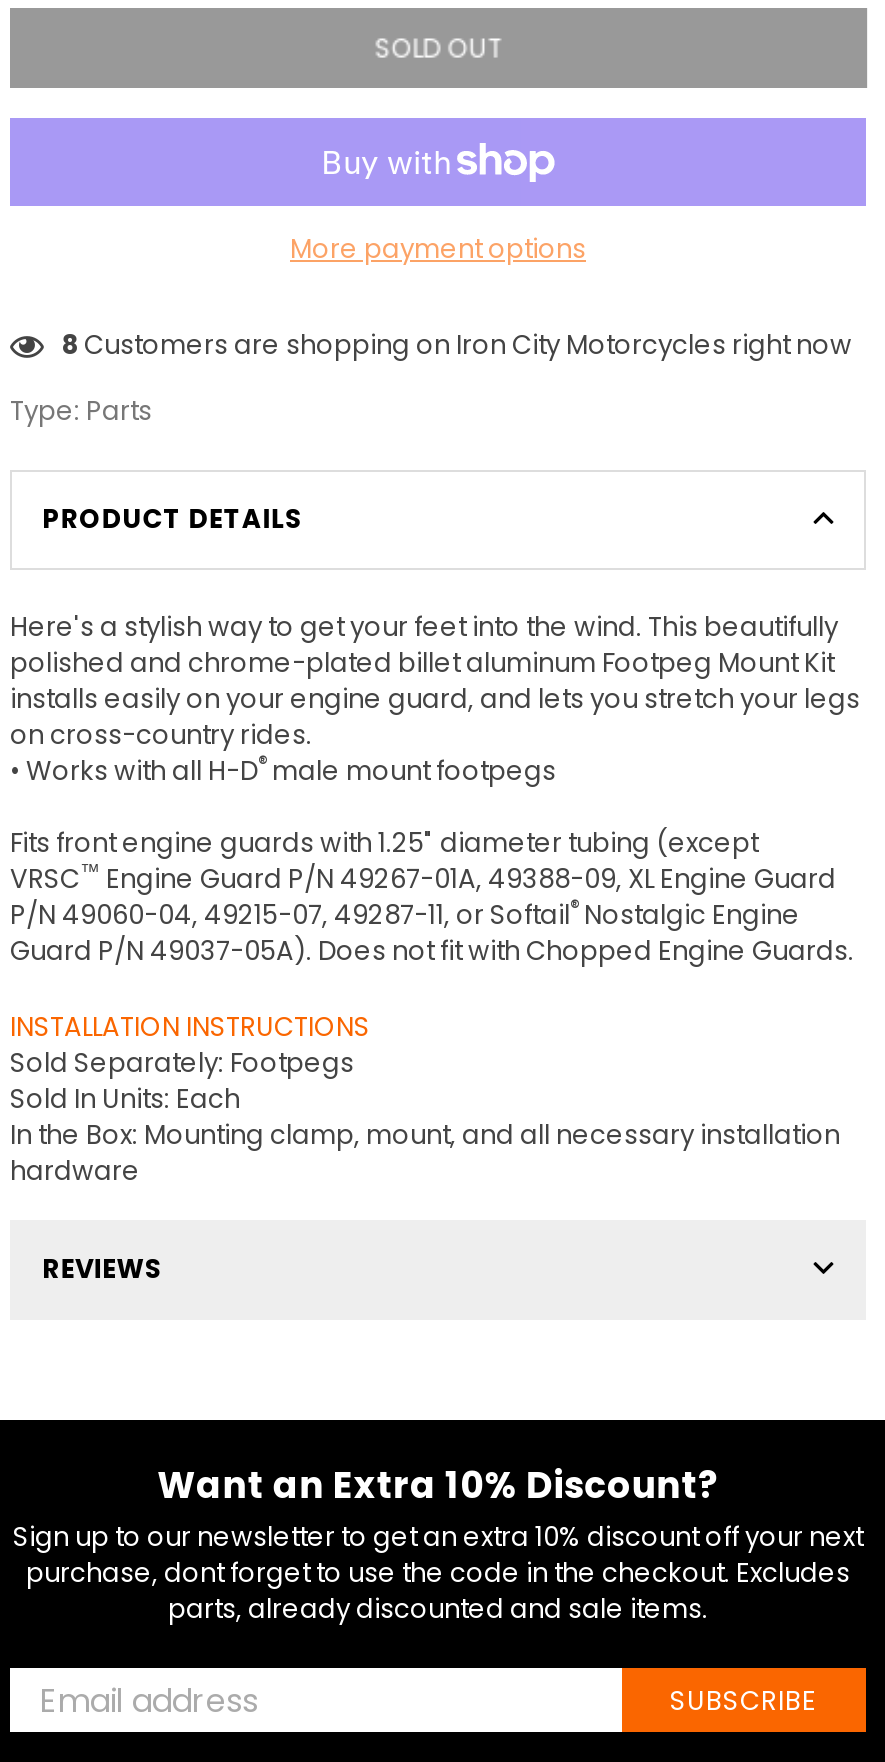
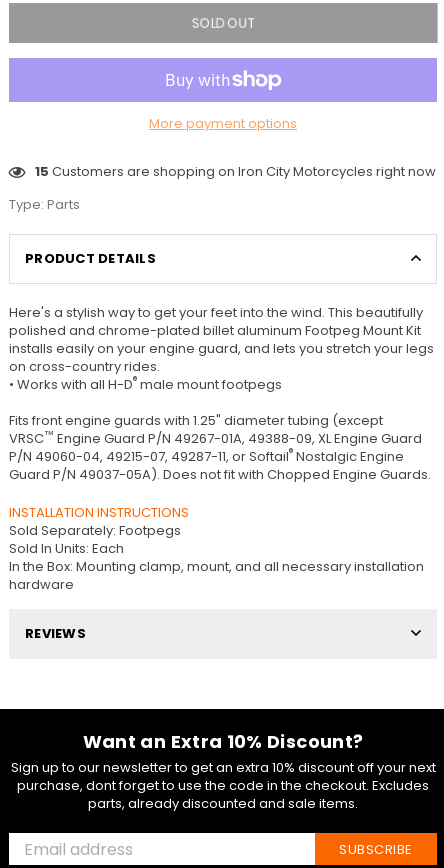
- 8 Customers are shopping on Iron City Motorcycles right now
+ 15 Customers are shopping on Iron City Motorcycles right now
